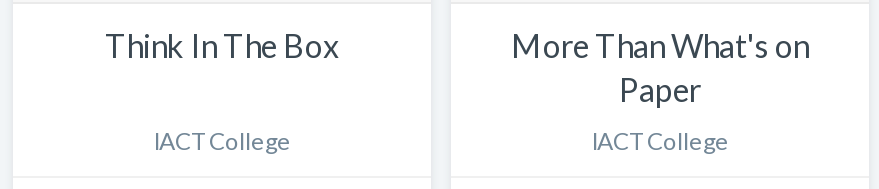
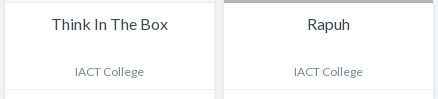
- More Than What's on
- Paper
+ Rapuh
